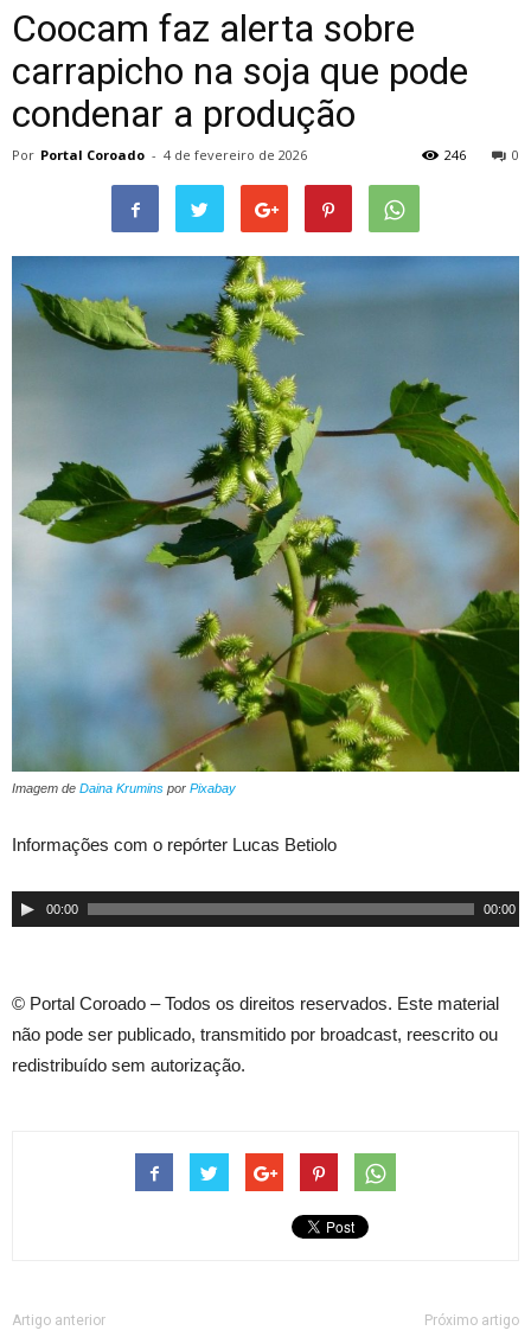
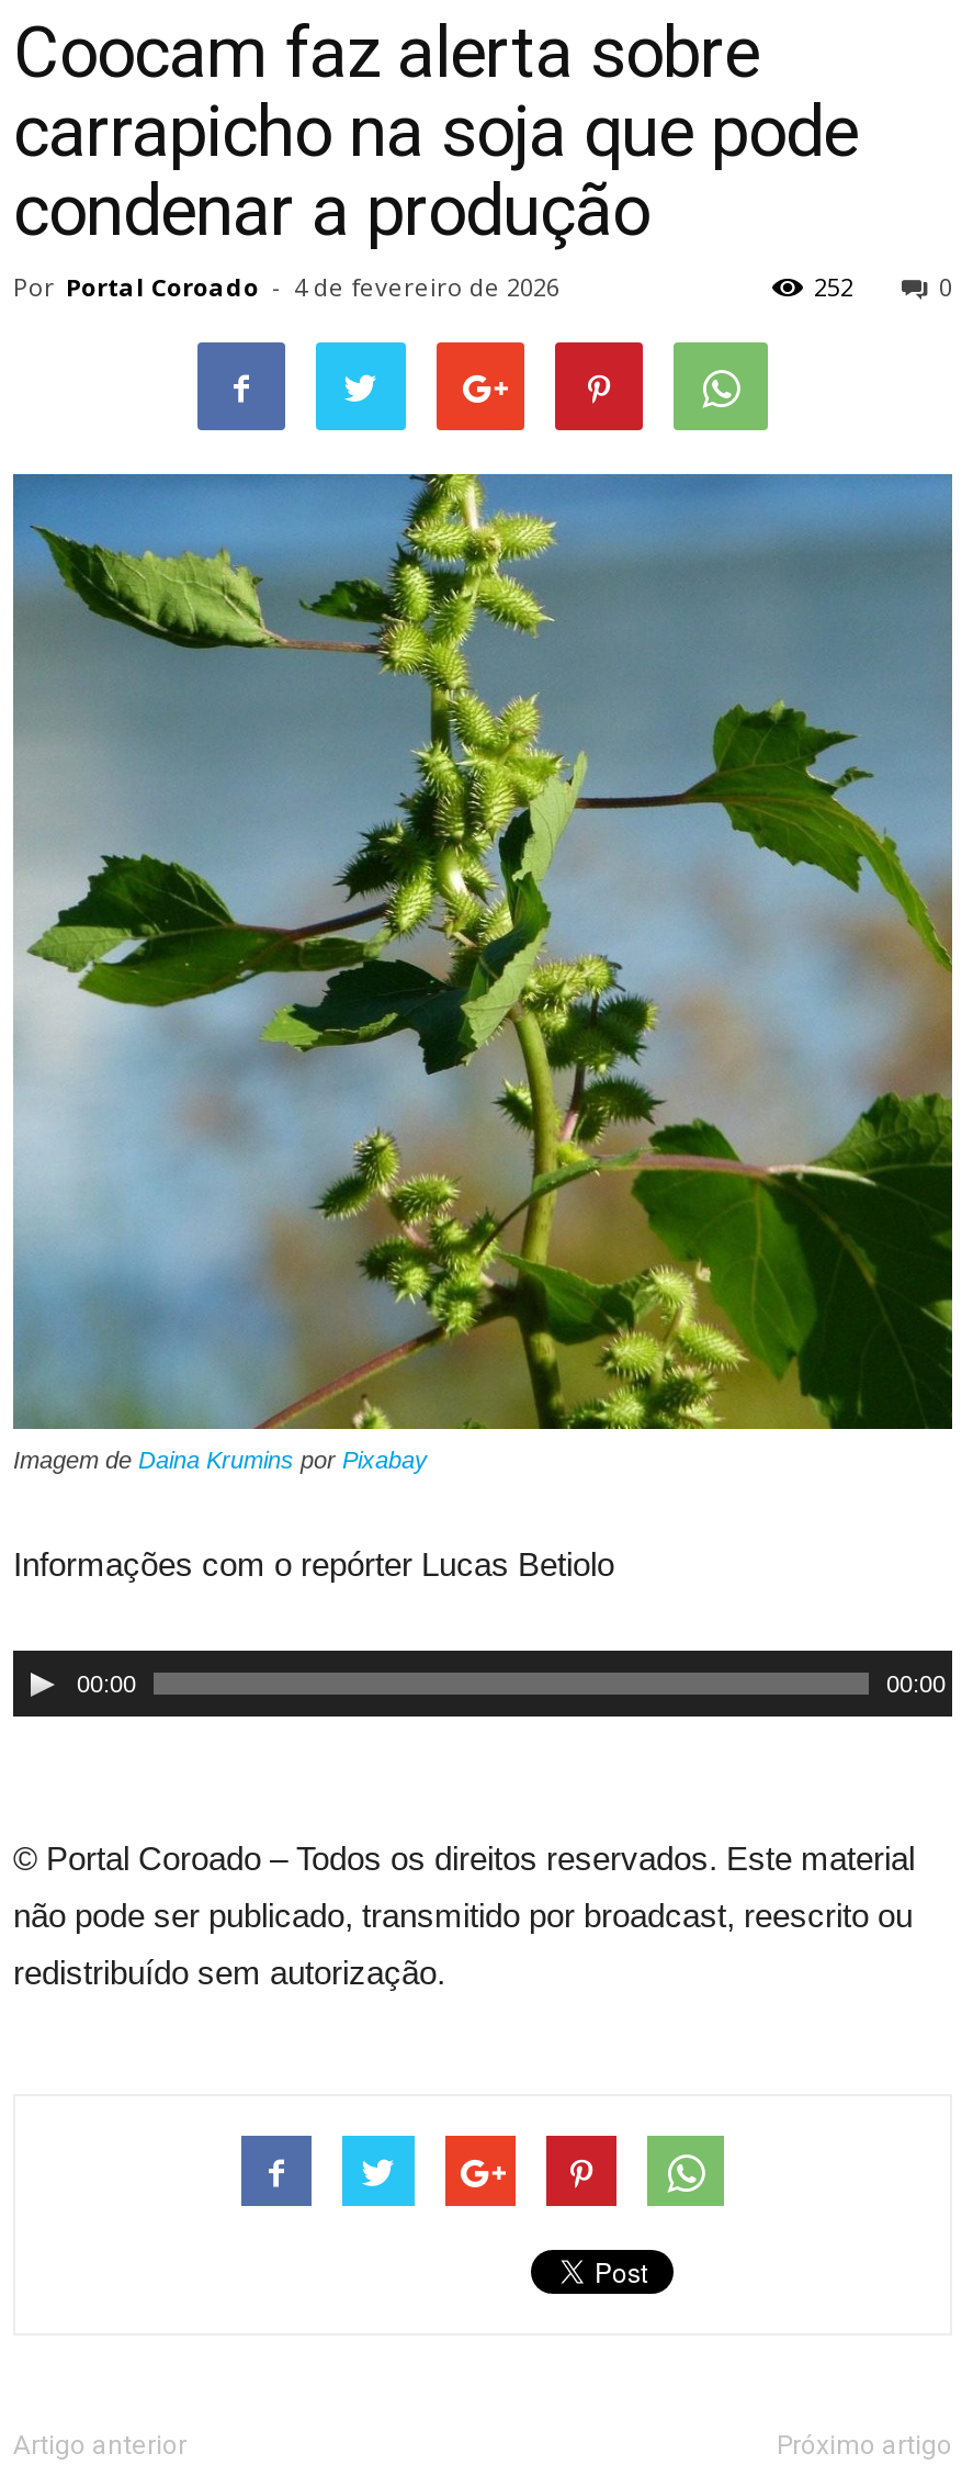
- 246
+ 252
